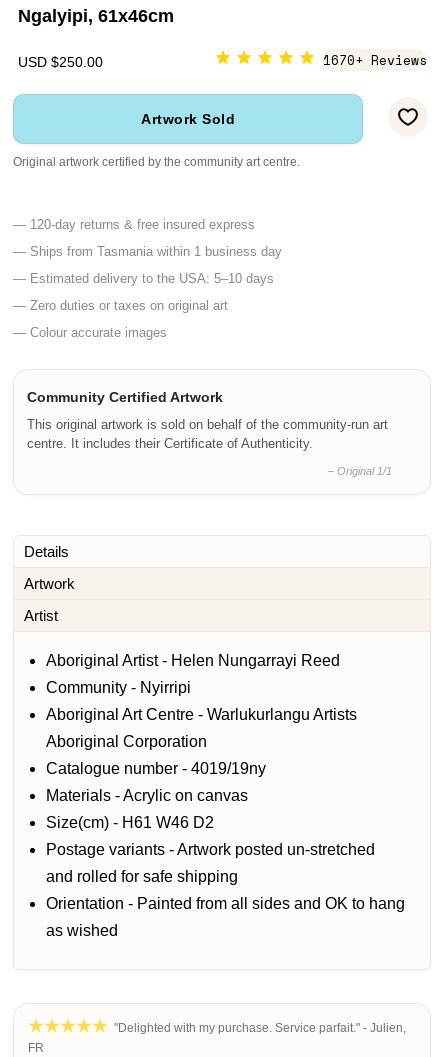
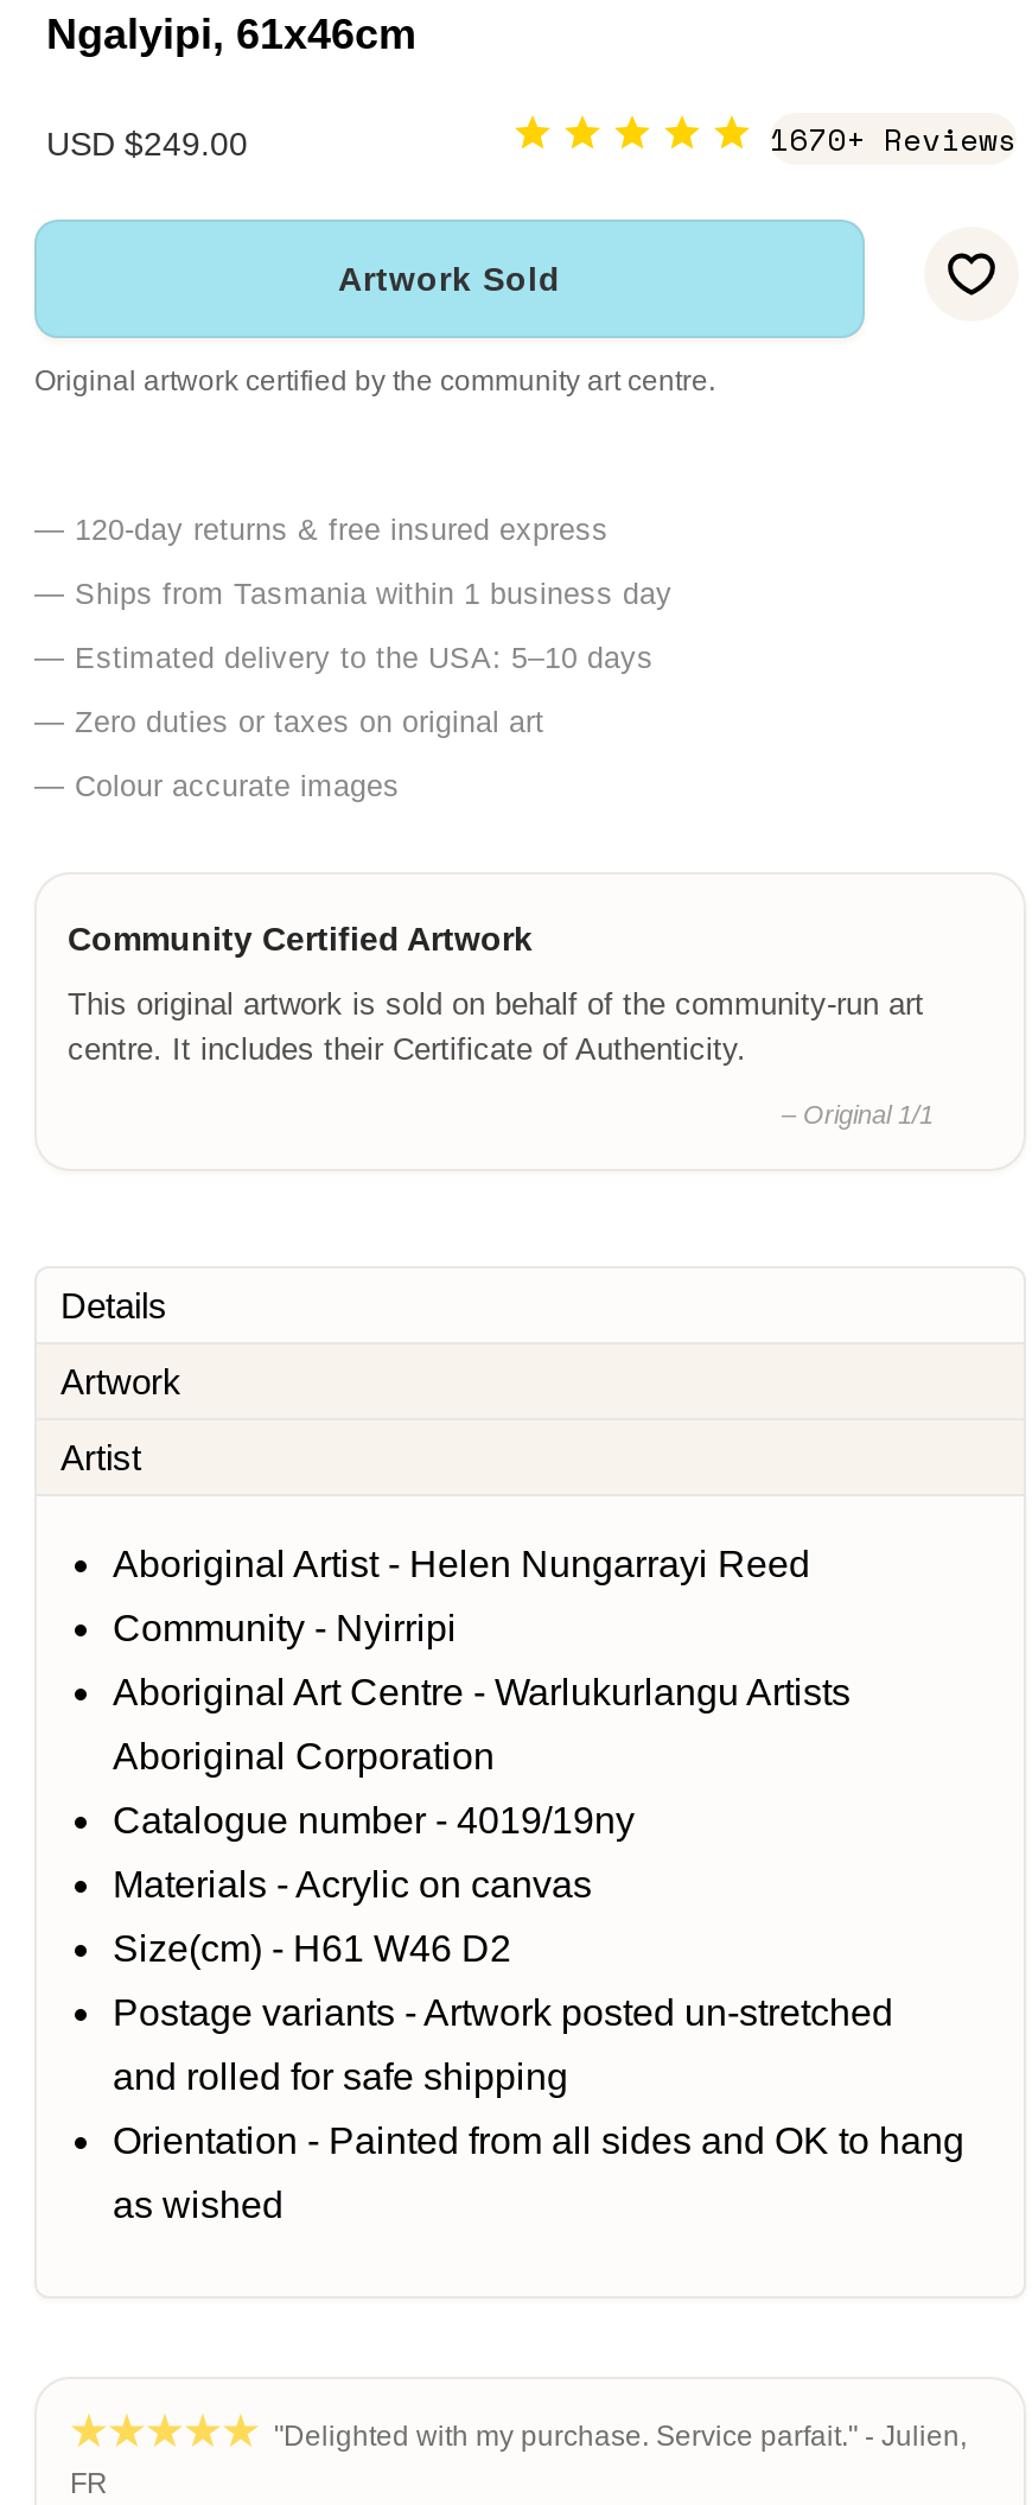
- USD $250.00
+ USD $249.00
